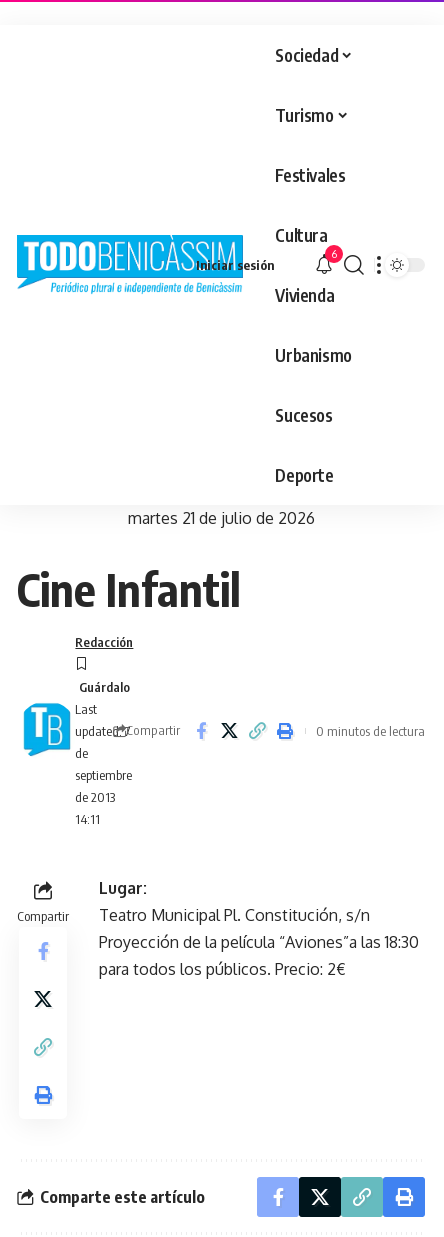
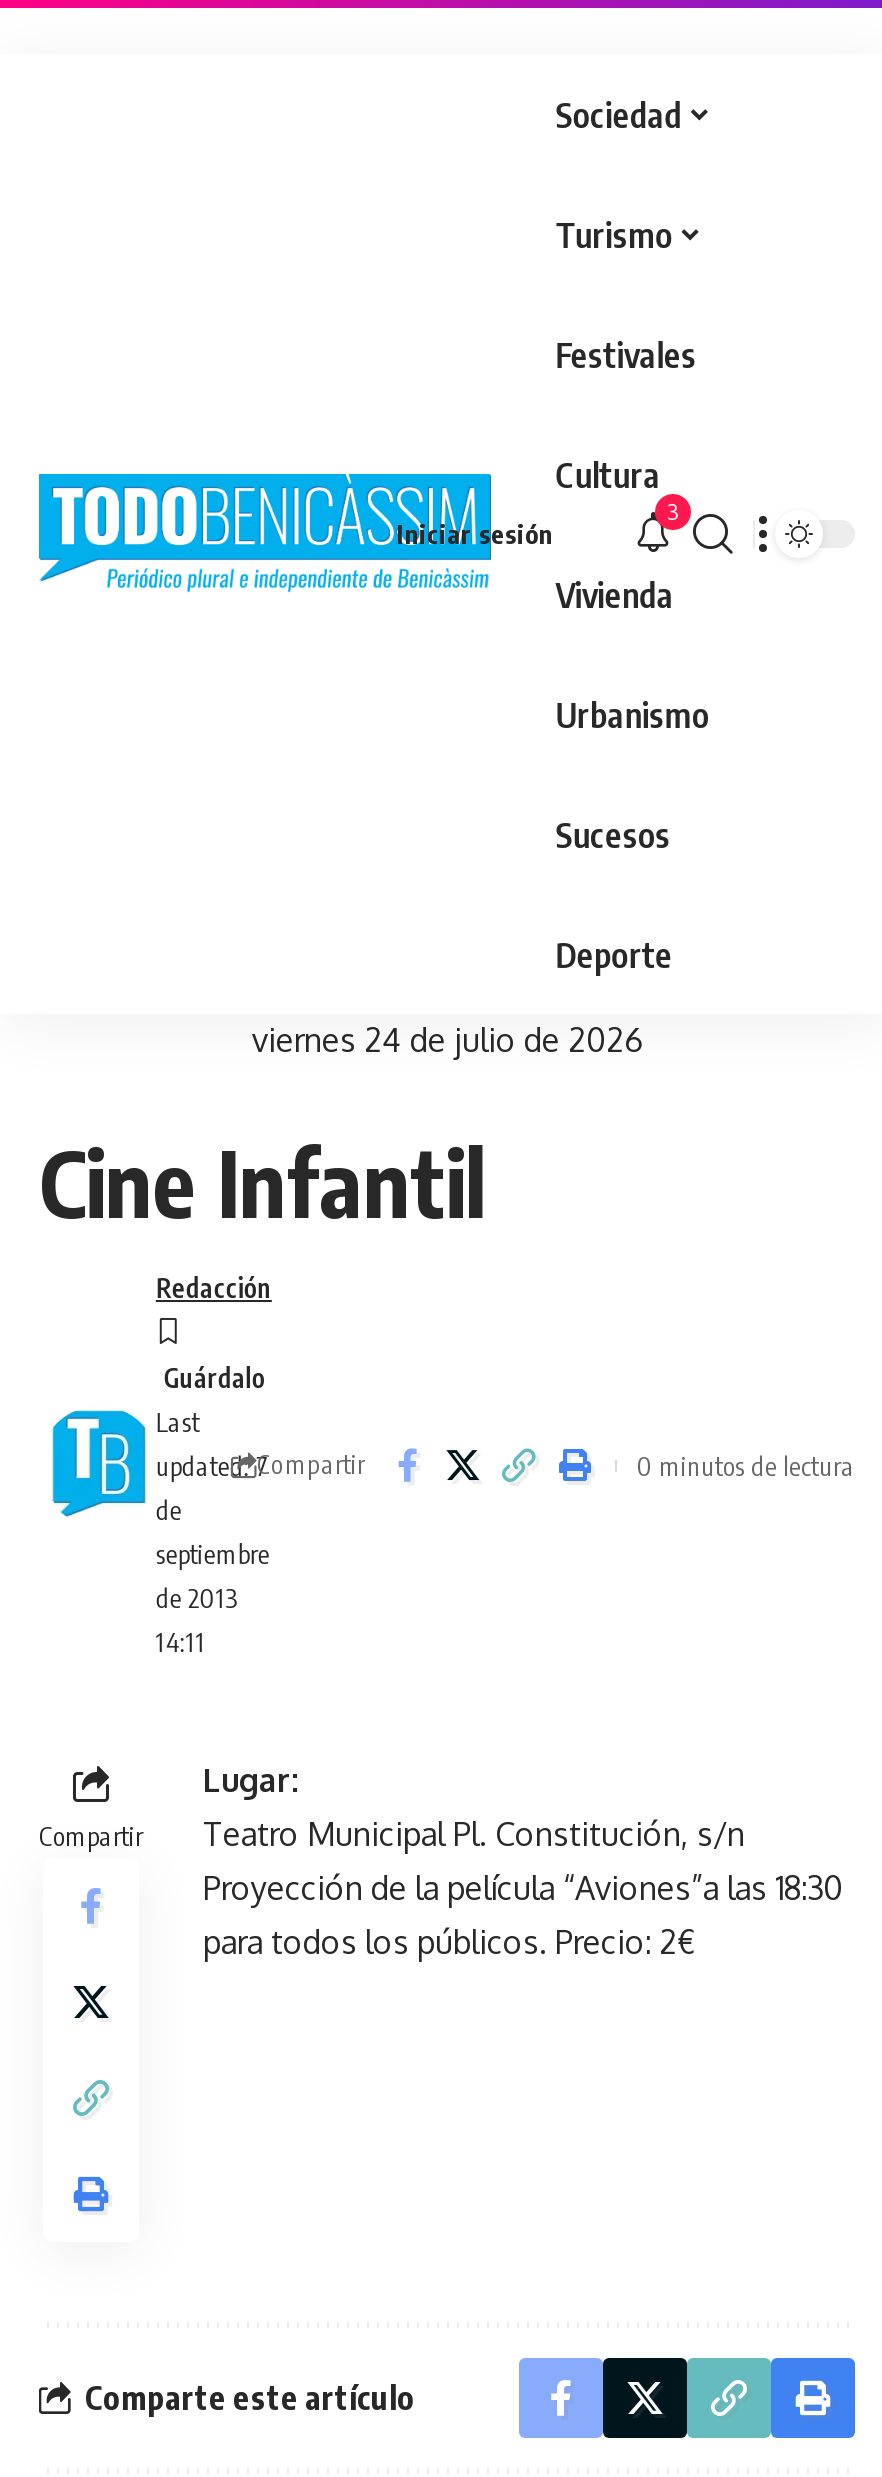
- 6
+ 3

- martes 21 de julio de 2026
+ viernes 24 de julio de 2026
